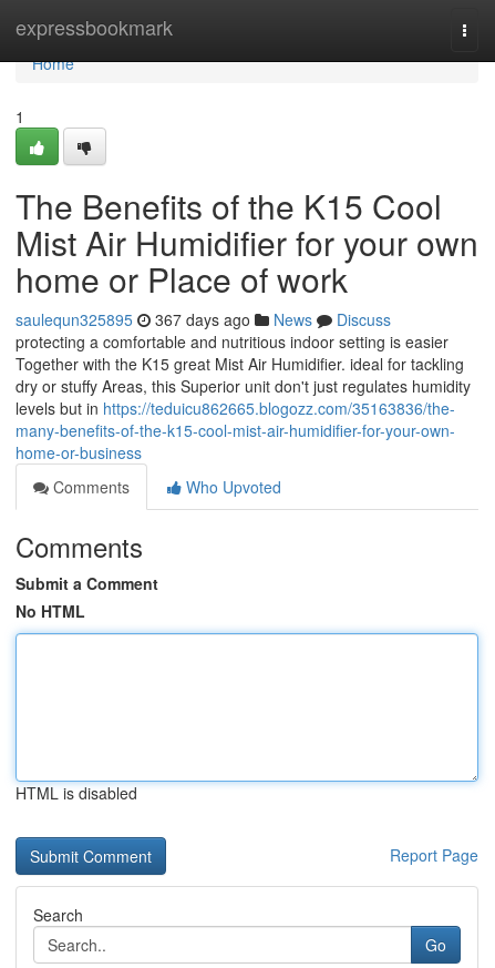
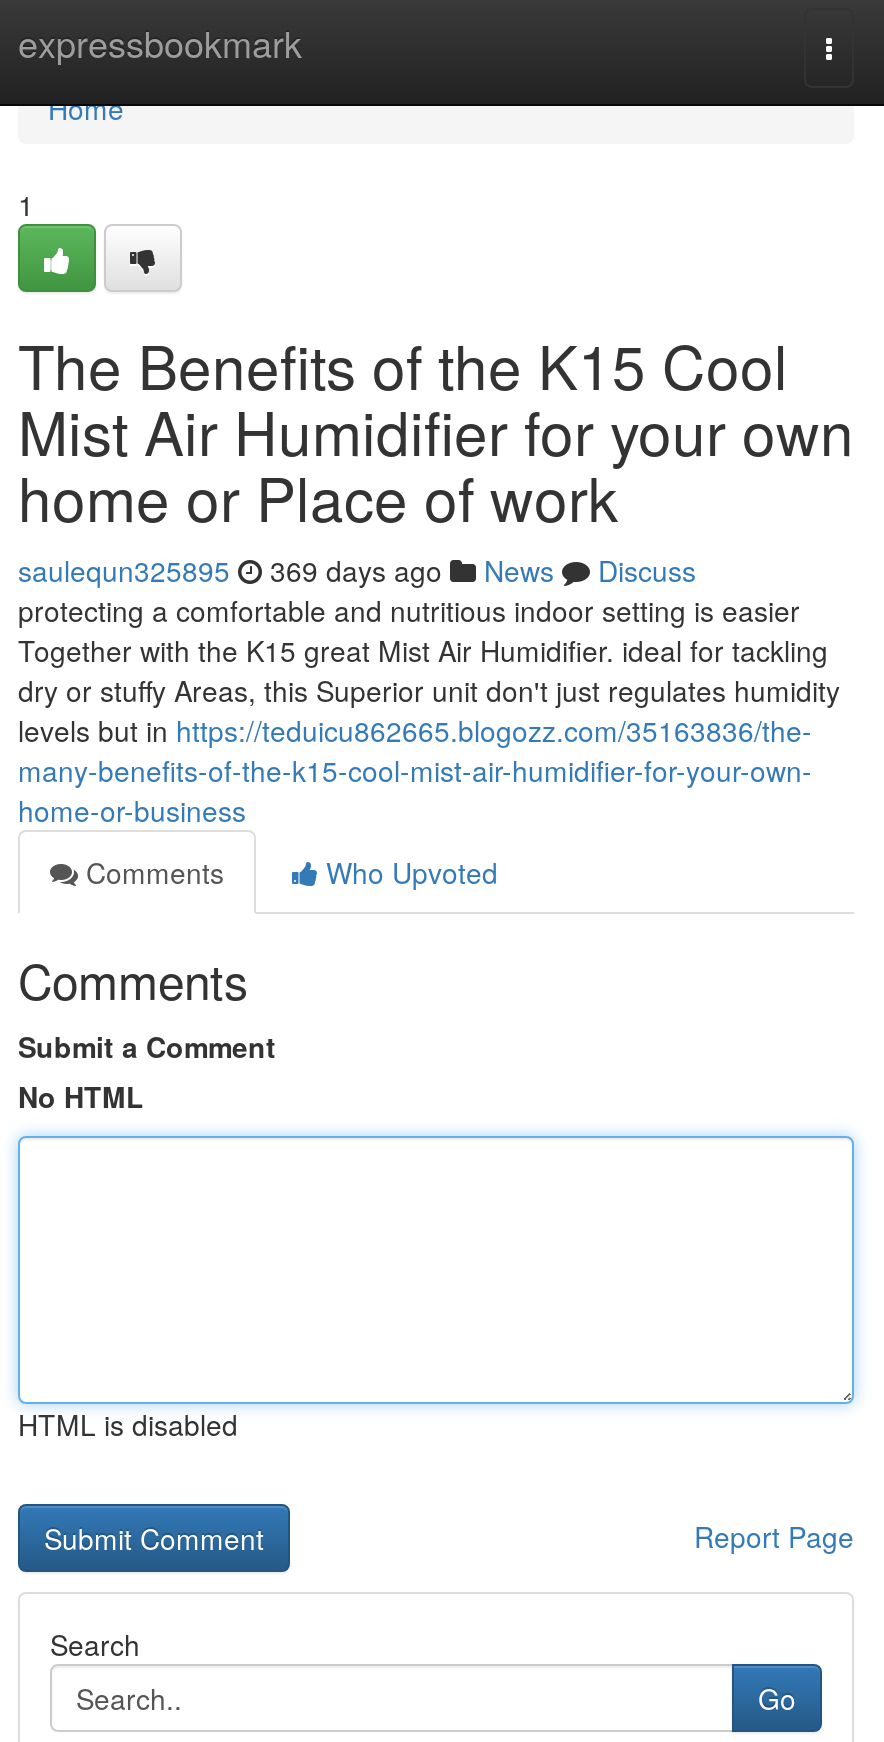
- saulequn325895 367 days ago News Discuss
+ saulequn325895 369 days ago News Discuss
